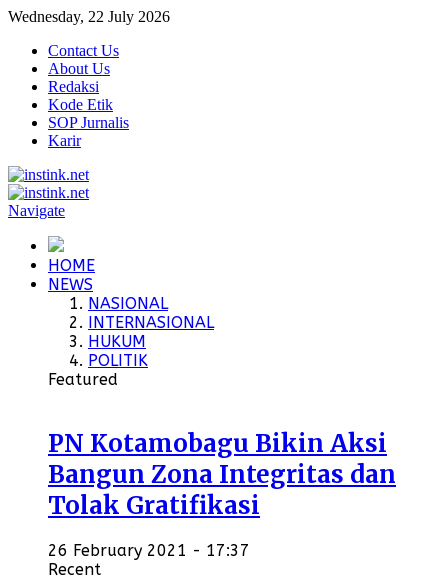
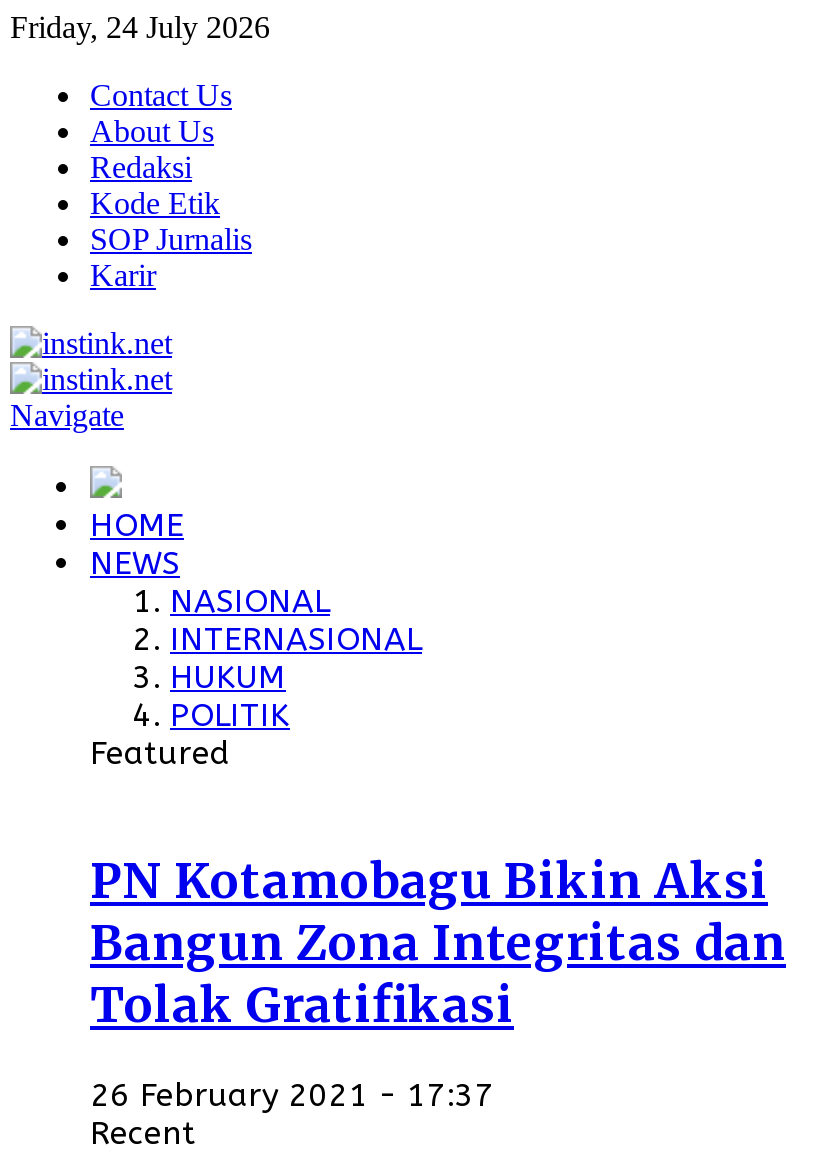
- Wednesday, 22 July 2026
+ Friday, 24 July 2026
